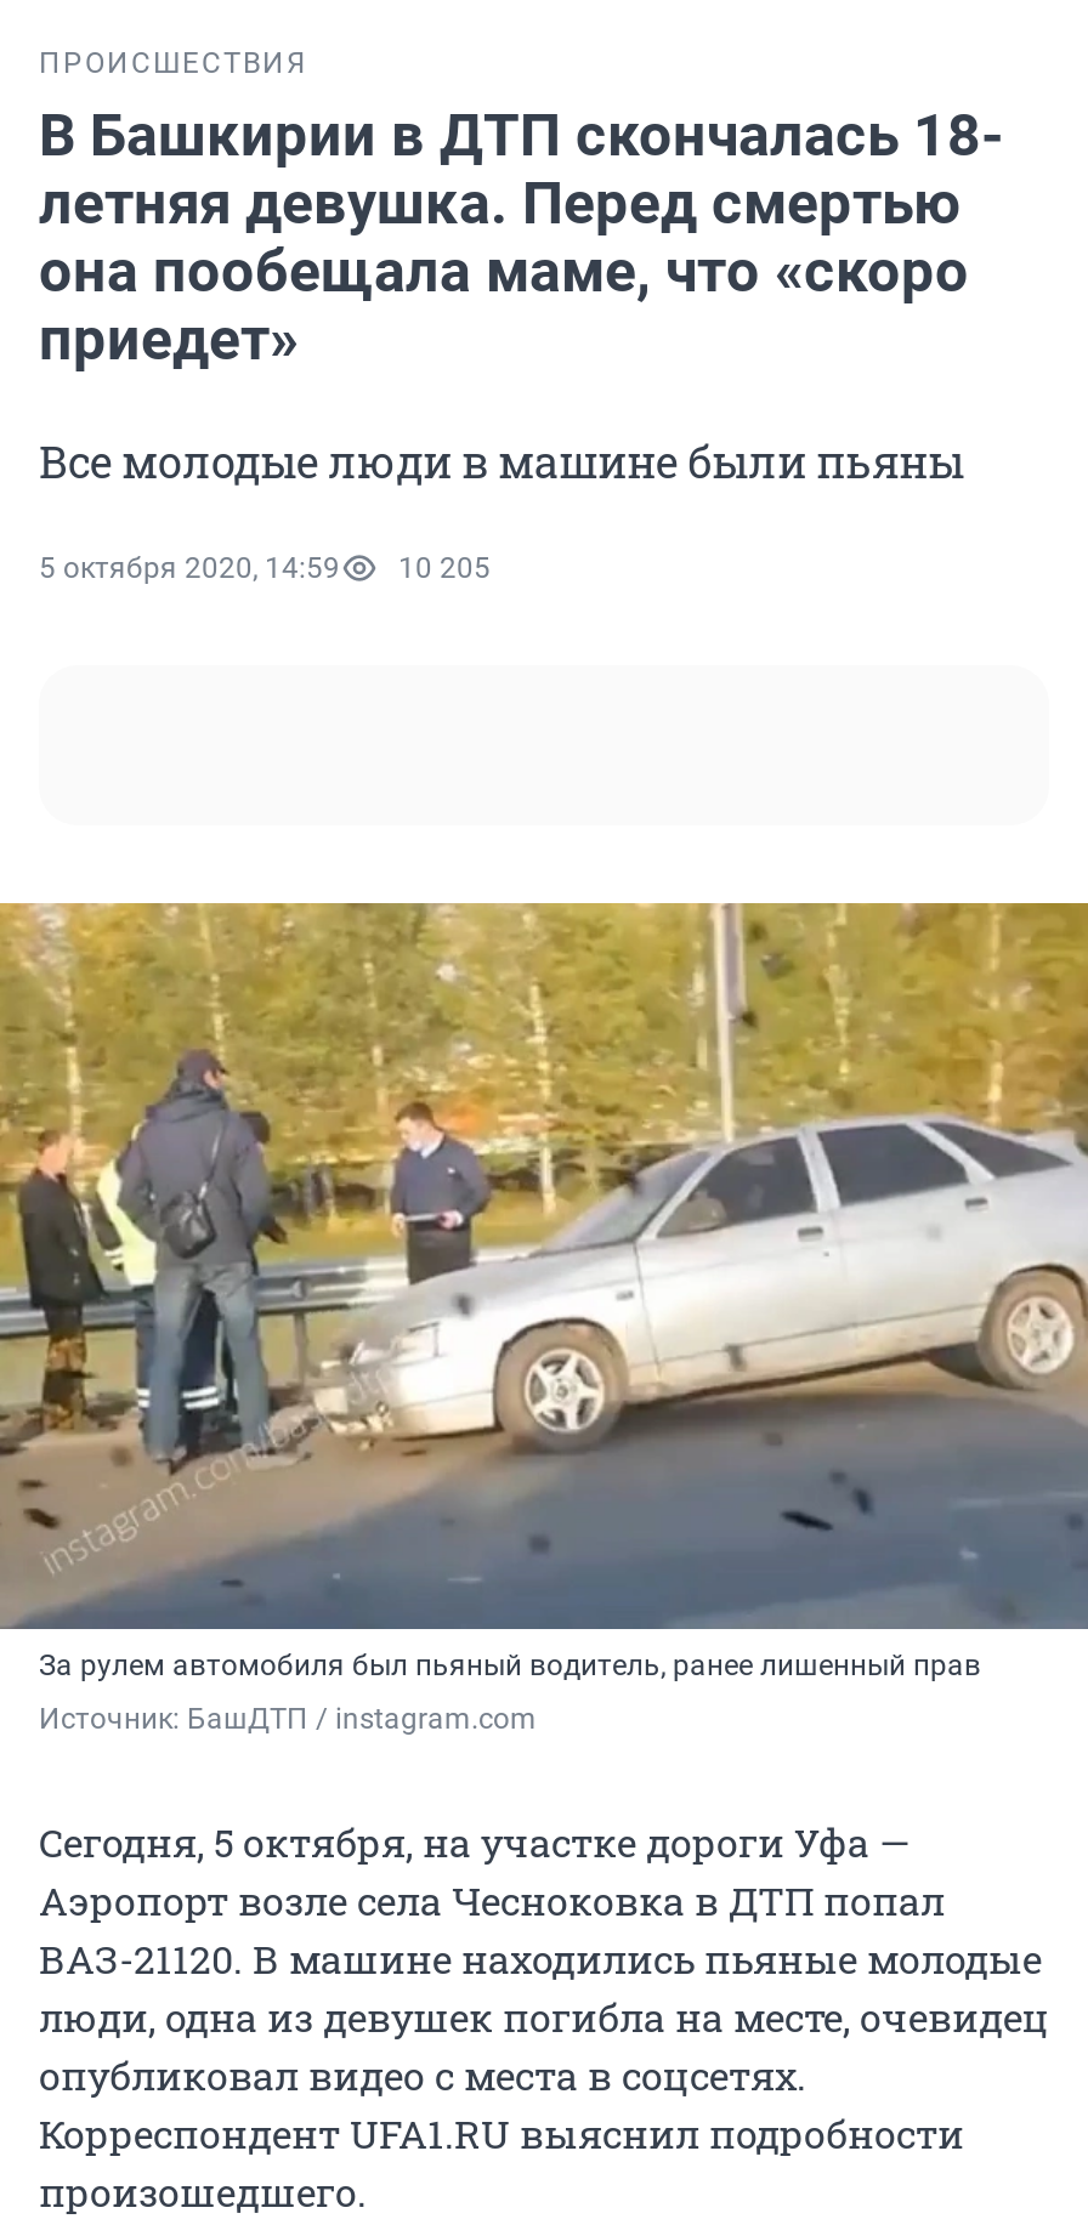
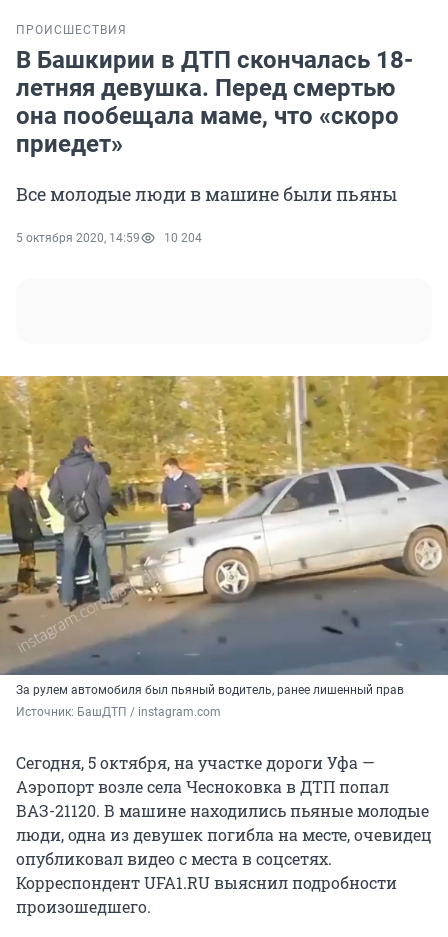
- 5 октября 2020, 14:59 10 205
+ 5 октября 2020, 14:59 10 204
